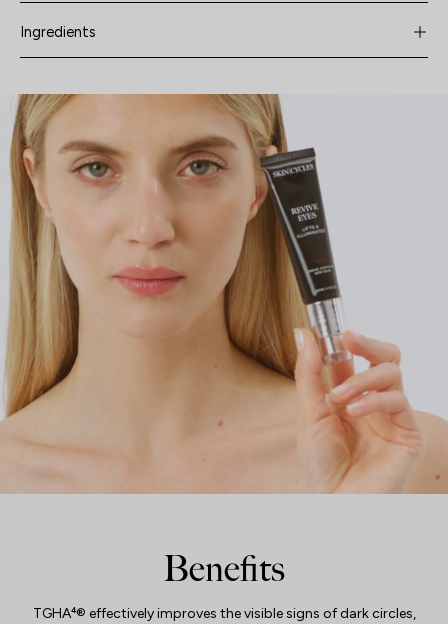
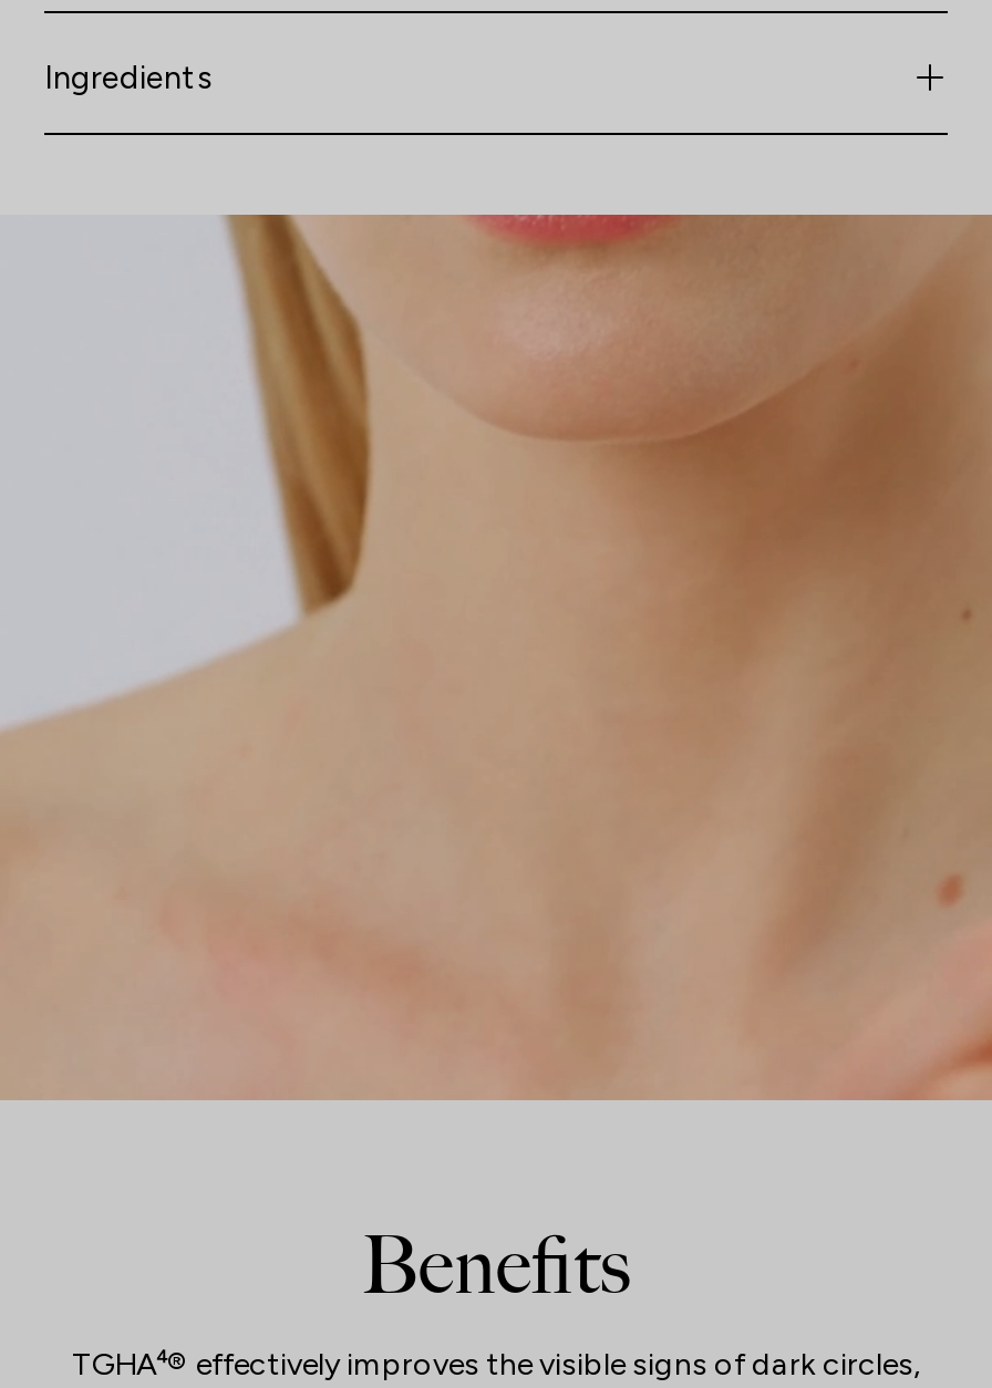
- [image]
+ [image]
